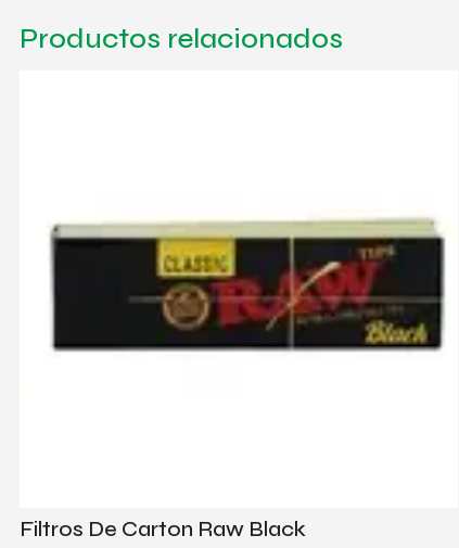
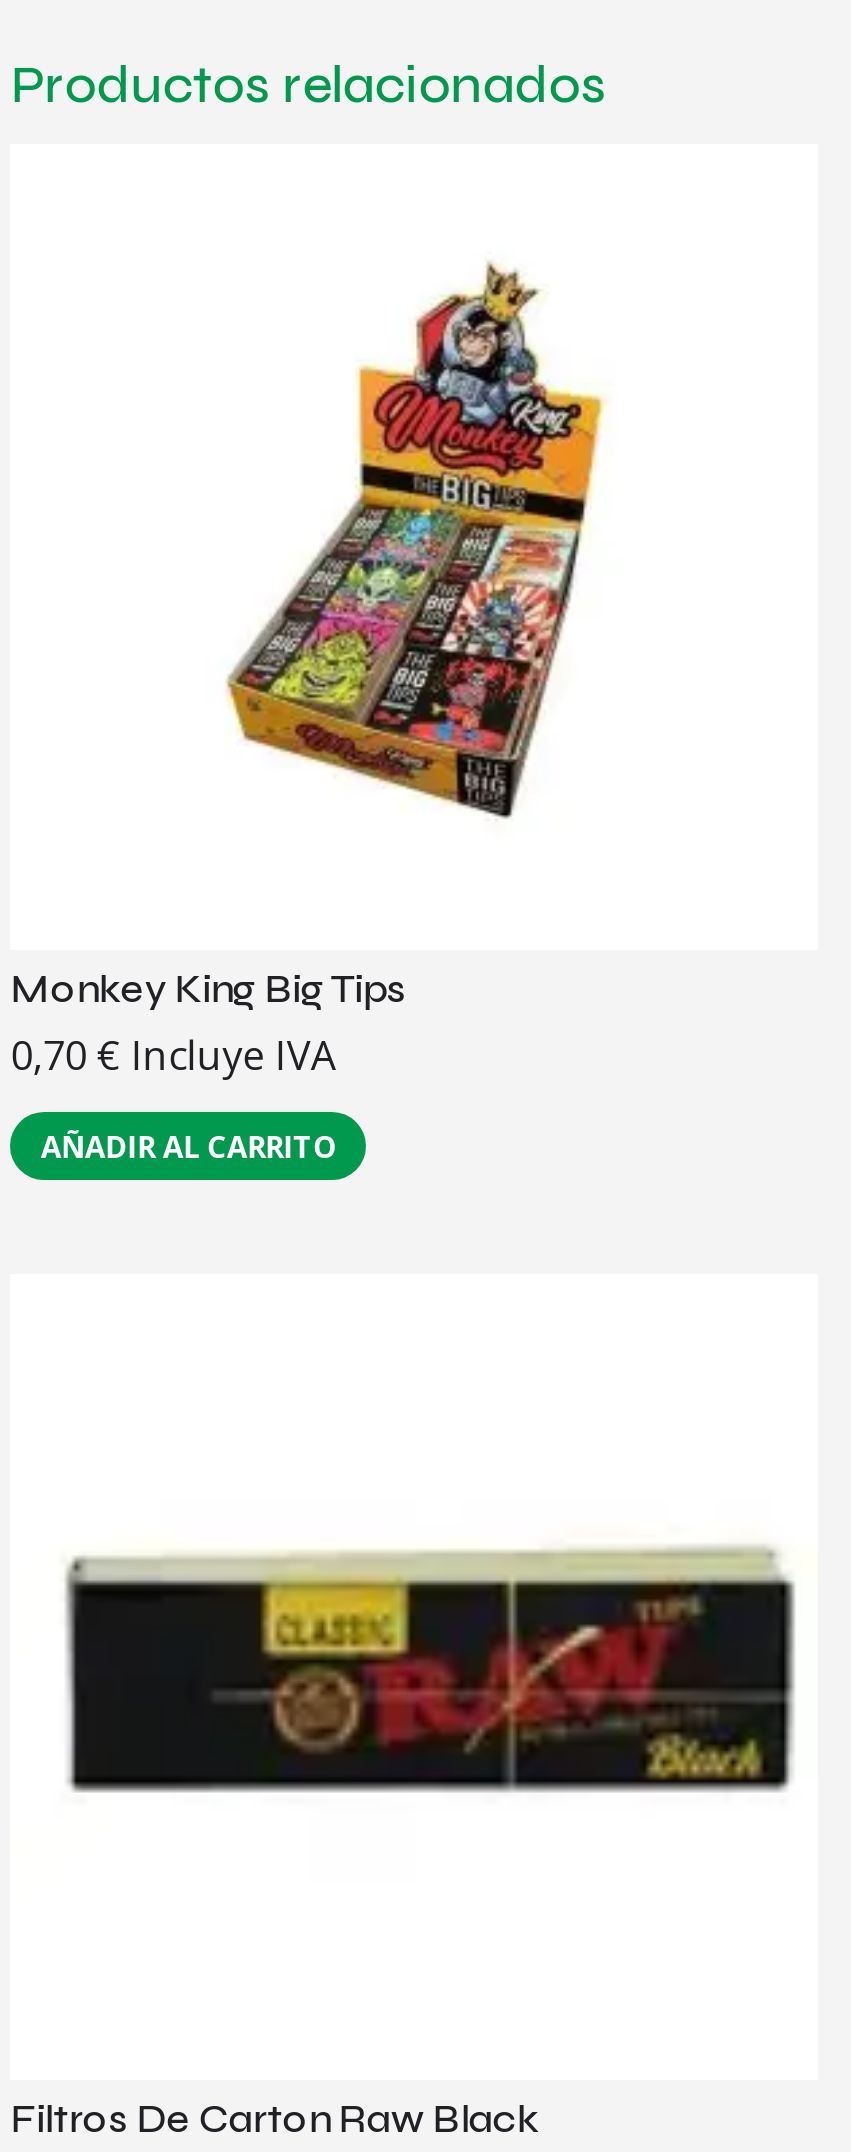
+ Monkey King Big Tips
+ 0,70 € Incluye IVA
+ AÑADIR AL CARRITO

+ [image]
